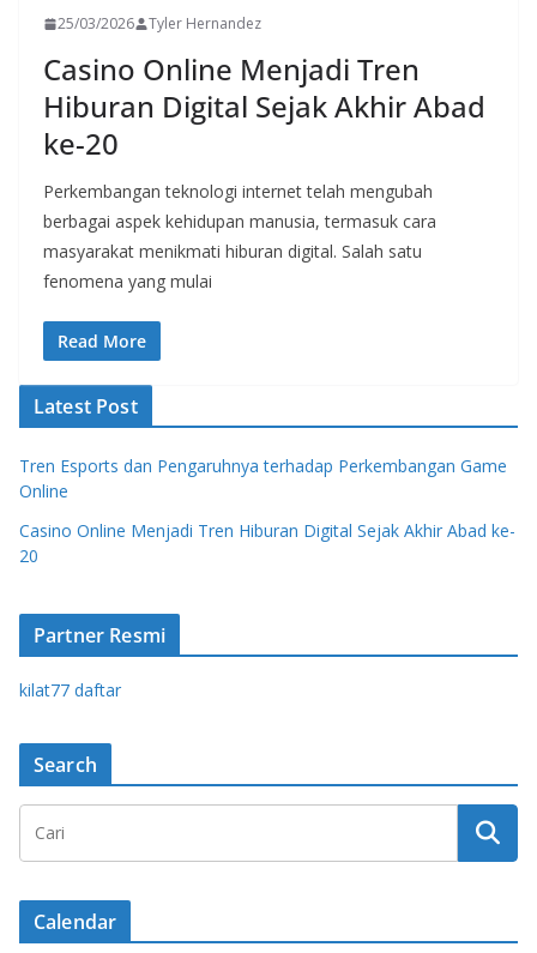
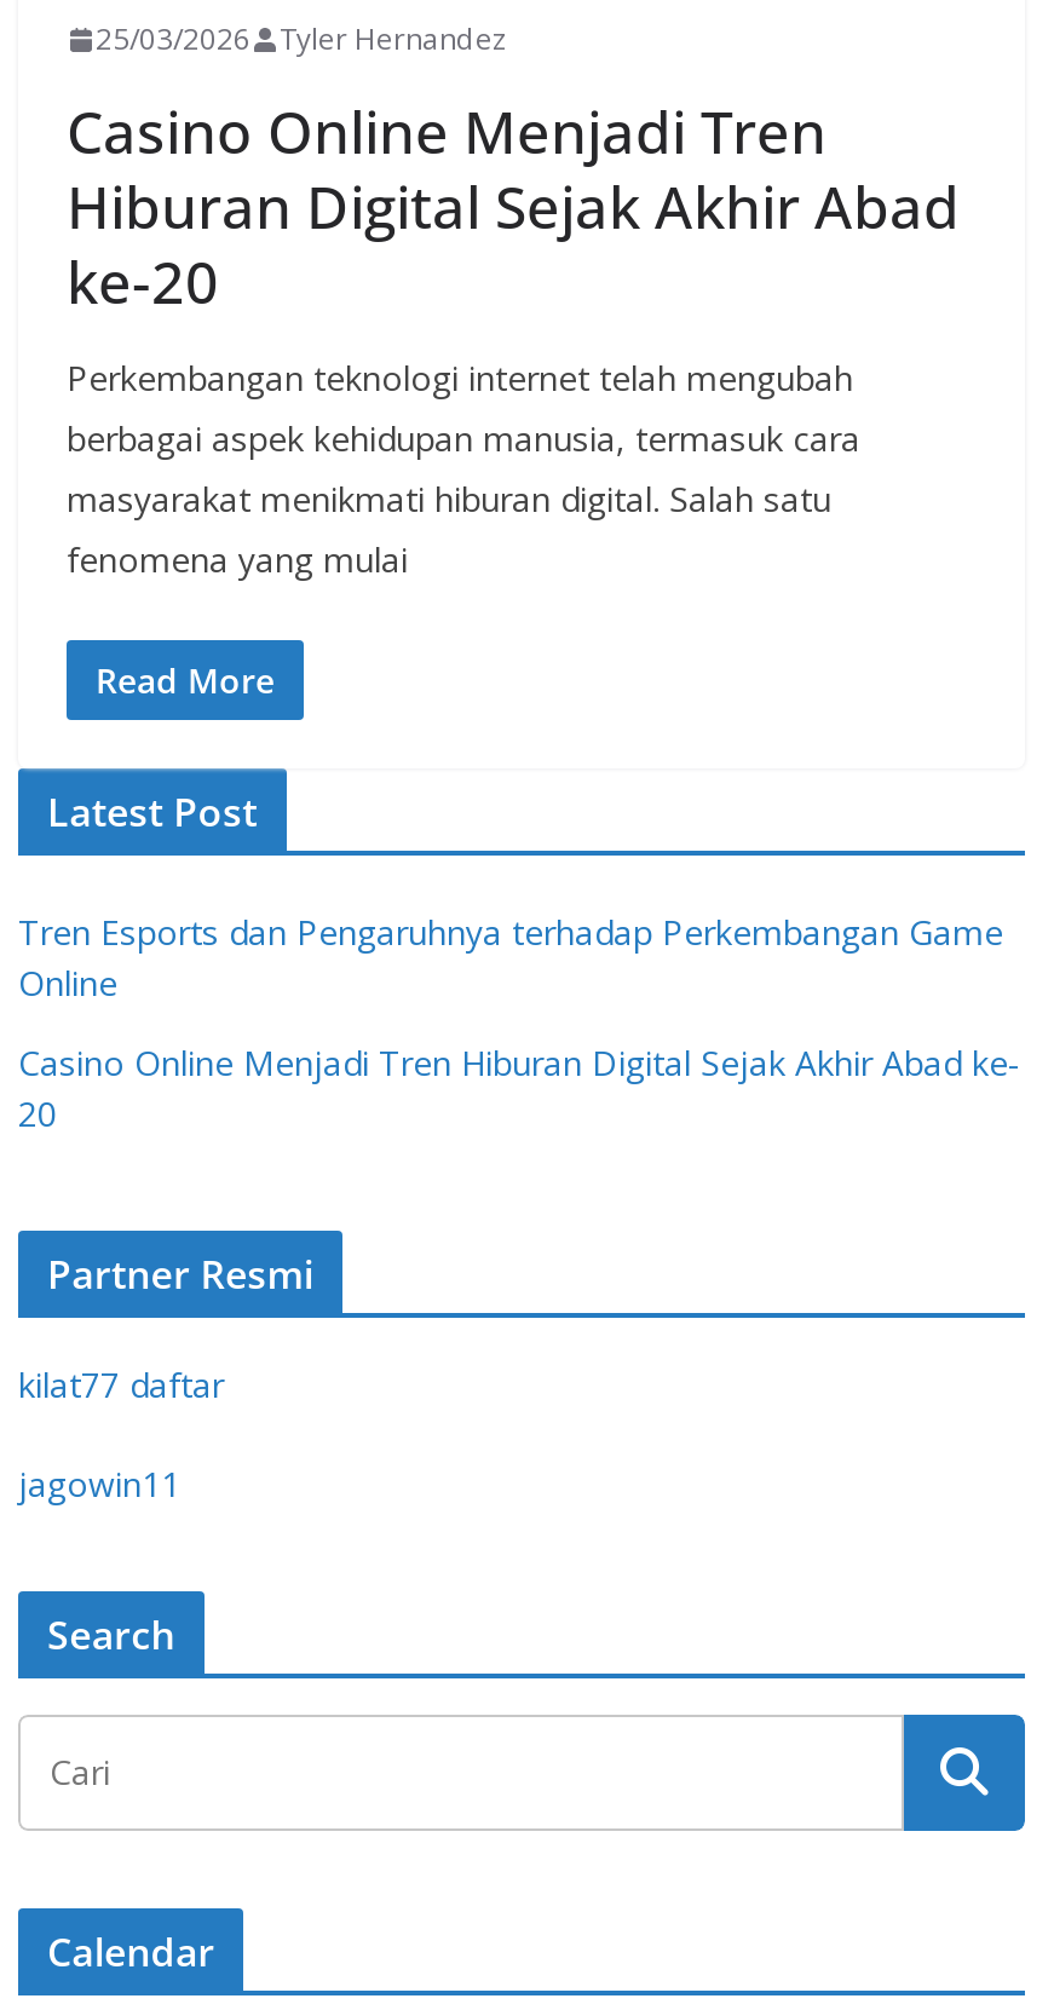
+ jagowin11
